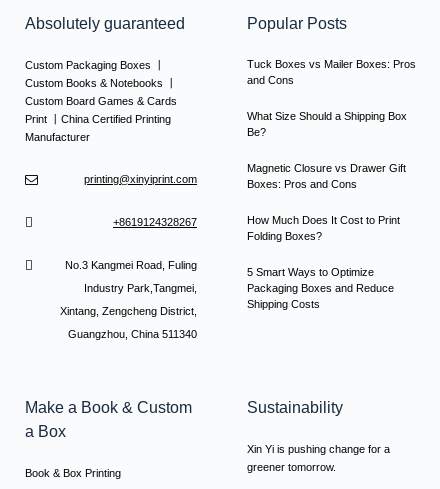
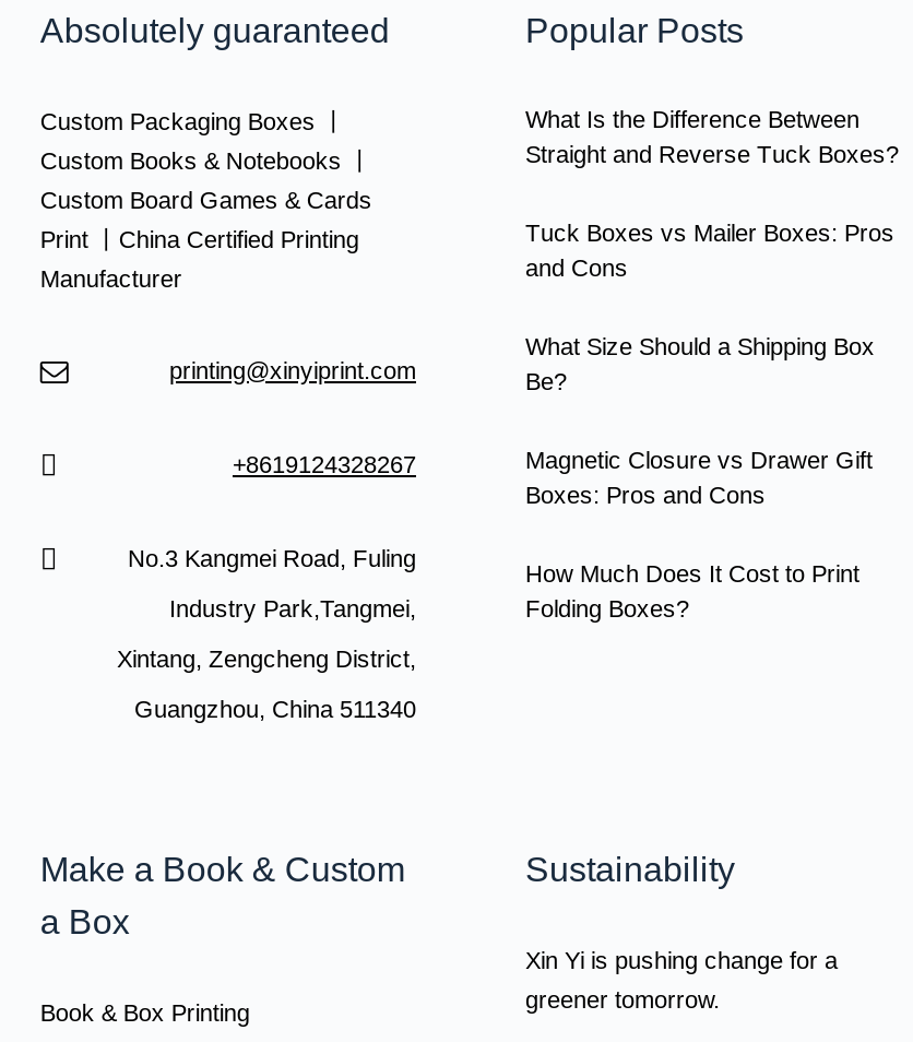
+ What Is the Difference Between
+ Straight and Reverse Tuck Boxes?

moved down: Tuck Boxes vs Mailer Boxes: Pros | and Cons | What Size Should a Shipping Box | Be? | Magnetic Closure vs Drawer Gift | Boxes: Pros and Cons | How Much Does It Cost to Print | Folding Boxes?

- 5 Smart Ways to Optimize
- Packaging Boxes and Reduce
- Shipping Costs
